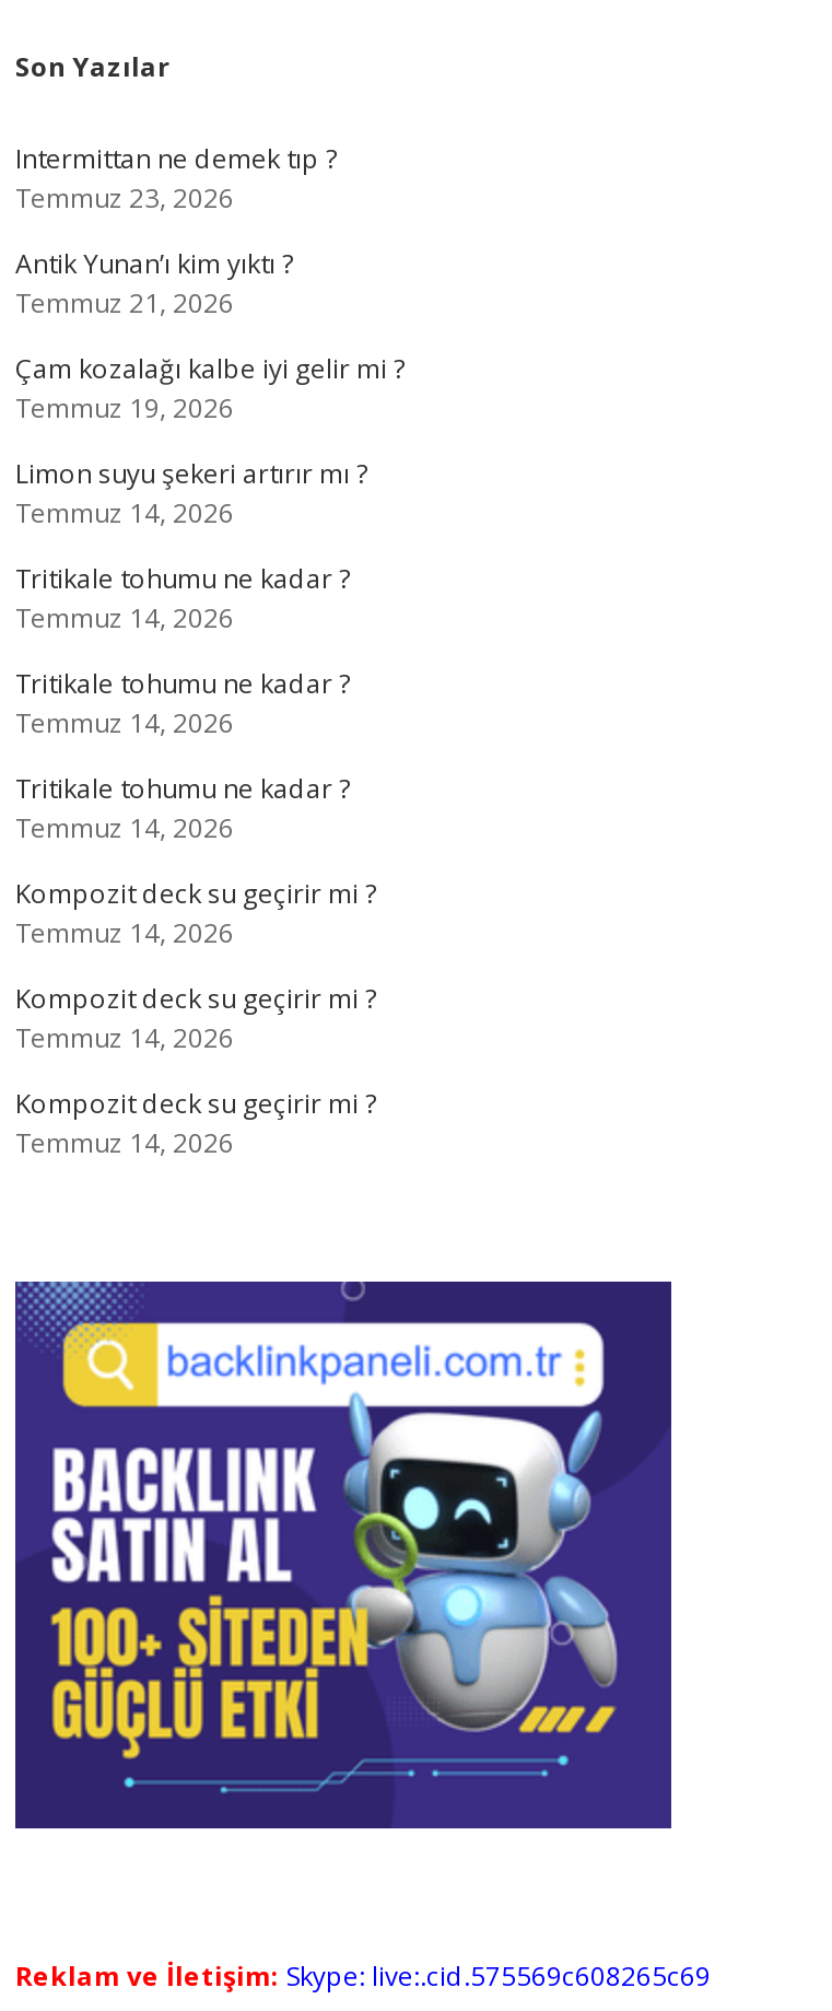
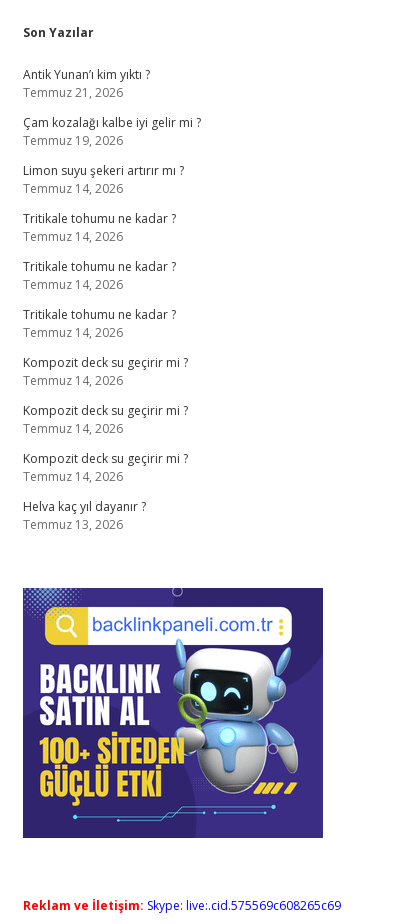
- Intermittan ne demek tıp ?
- Temmuz 23, 2026

moved up: Antik Yunan’ı kim yıktı ? | Temmuz 21, 2026 | Çam kozalağı kalbe iyi gelir mi ? | ... | Kompozit deck su geçirir mi ? | Temmuz 14, 2026

+ Helva kaç yıl dayanır ?
+ Temmuz 13, 2026
